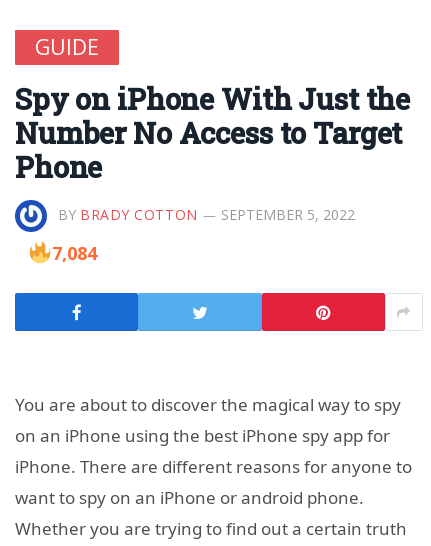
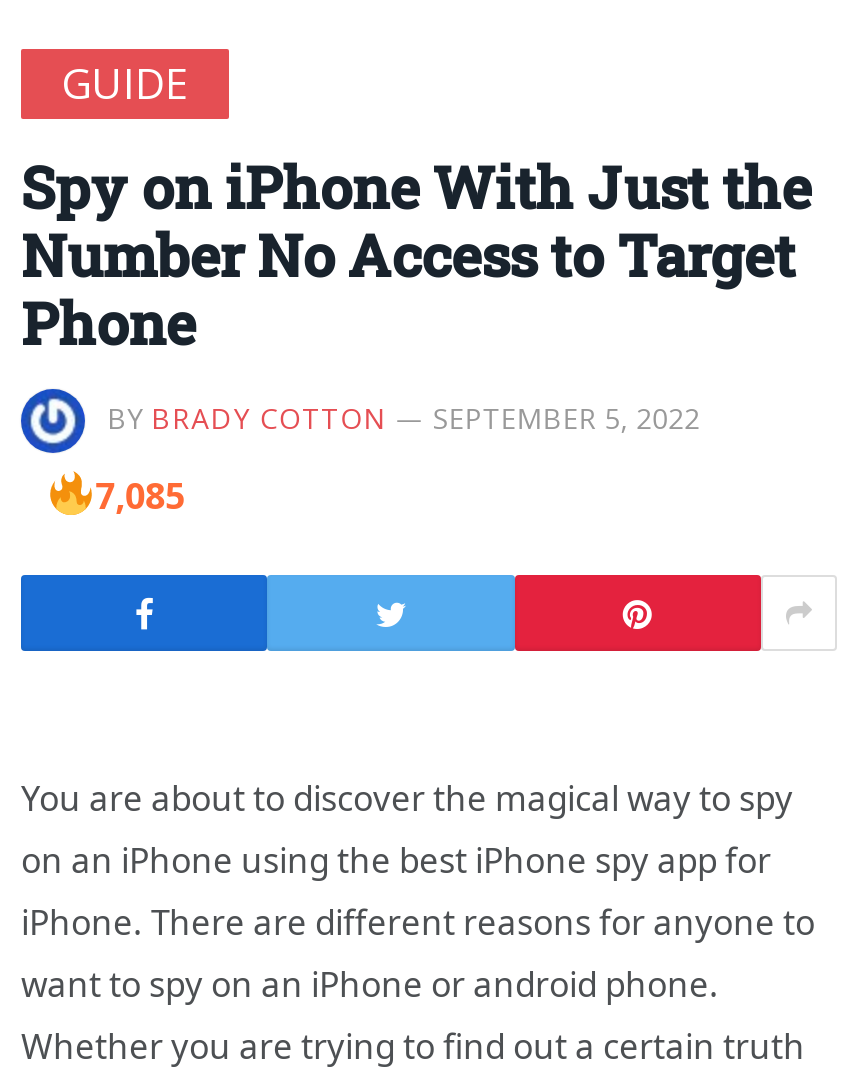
- 7,084
+ 7,085
